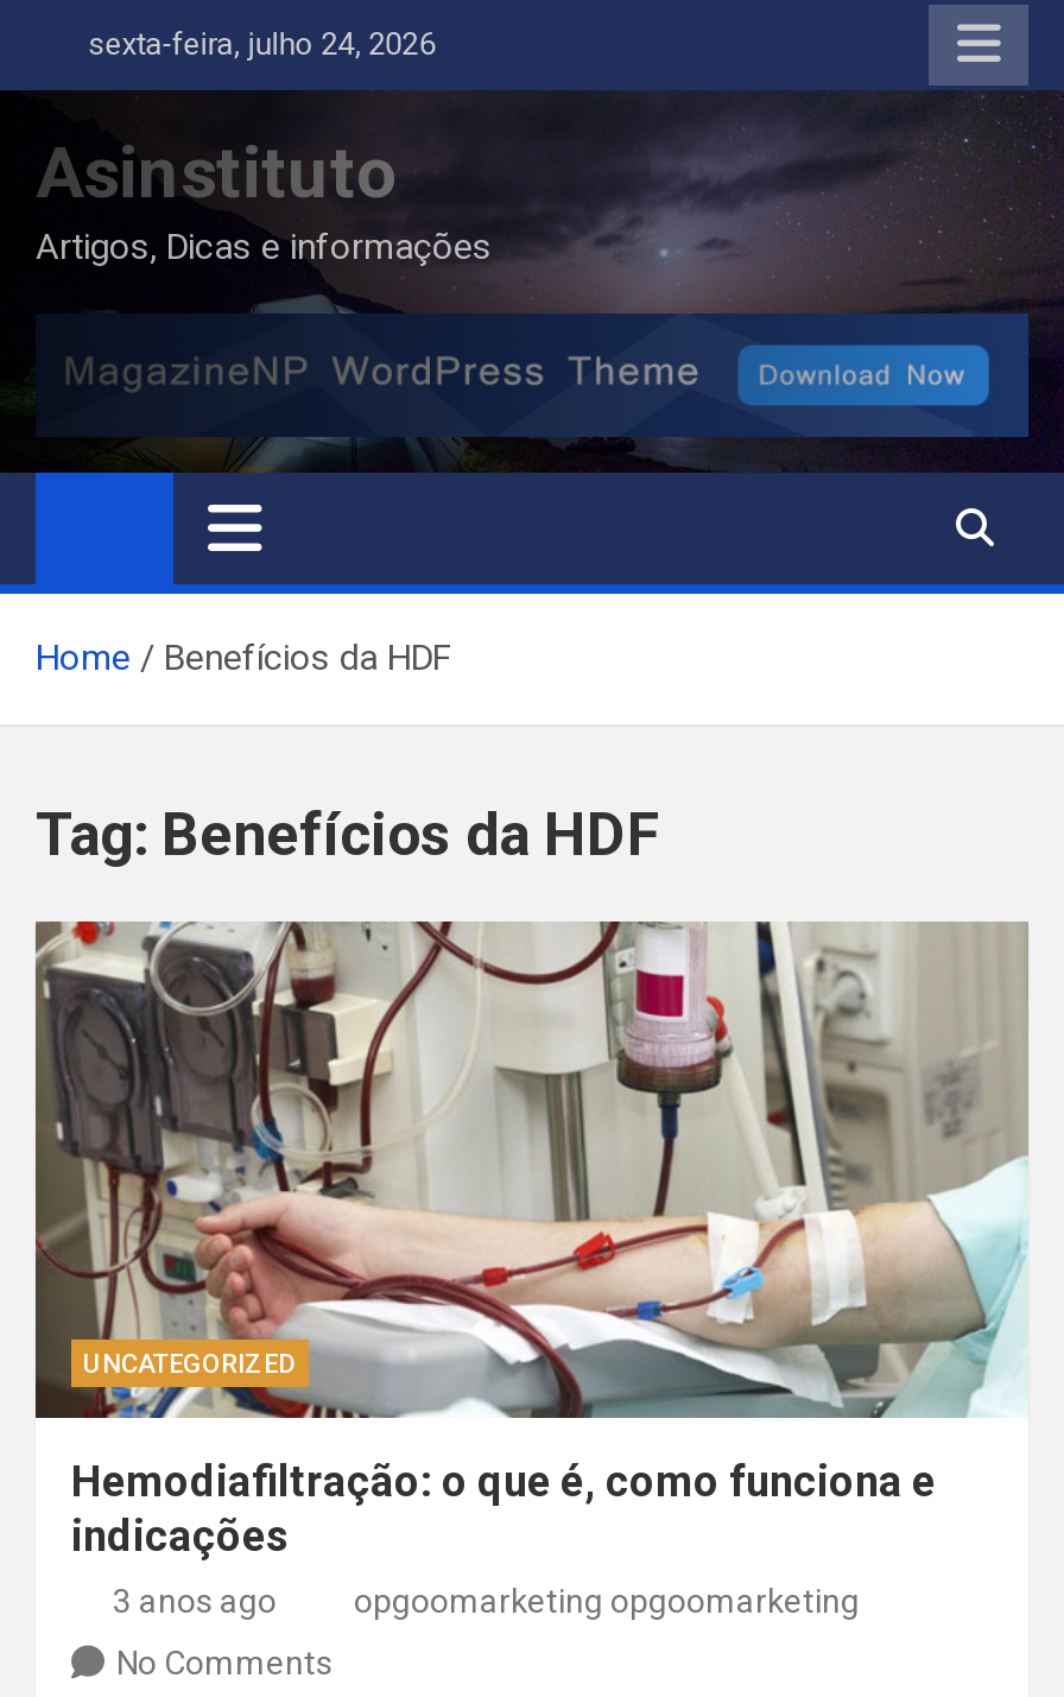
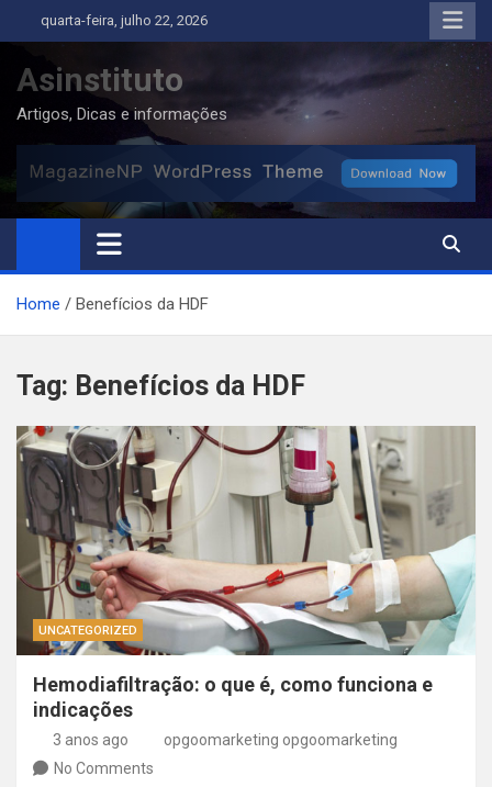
- sexta-feira, julho 24, 2026
+ quarta-feira, julho 22, 2026
